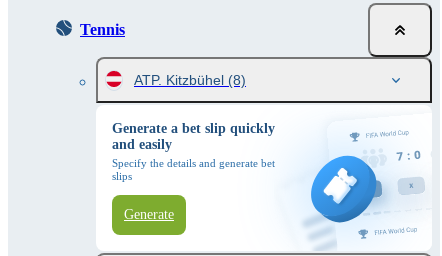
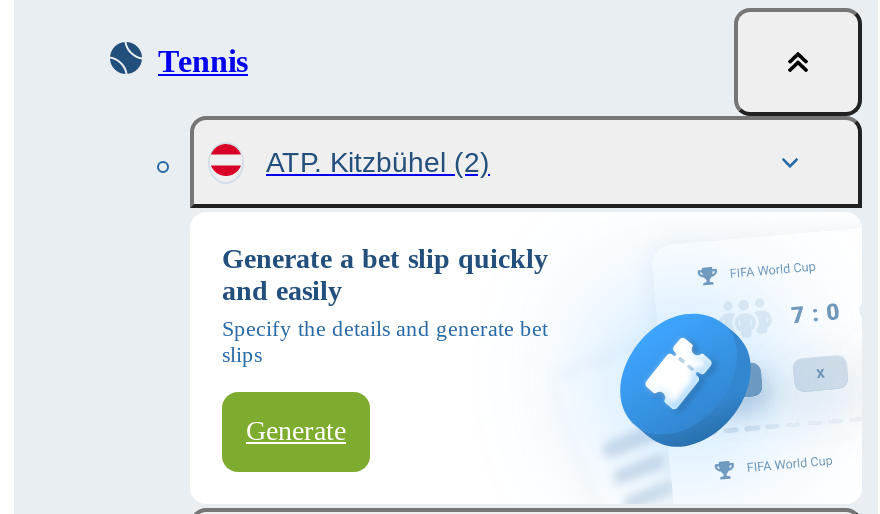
- ATP. Kitzbühel (8)
+ ATP. Kitzbühel (2)
